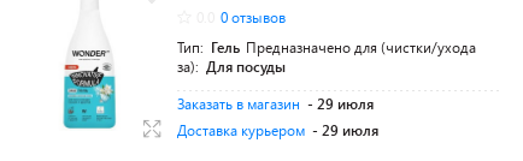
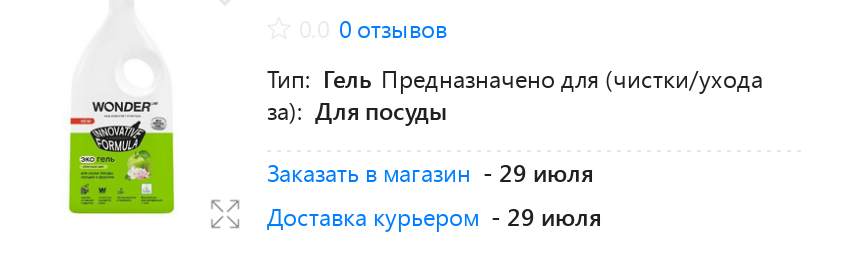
- [image]
+ [image]
